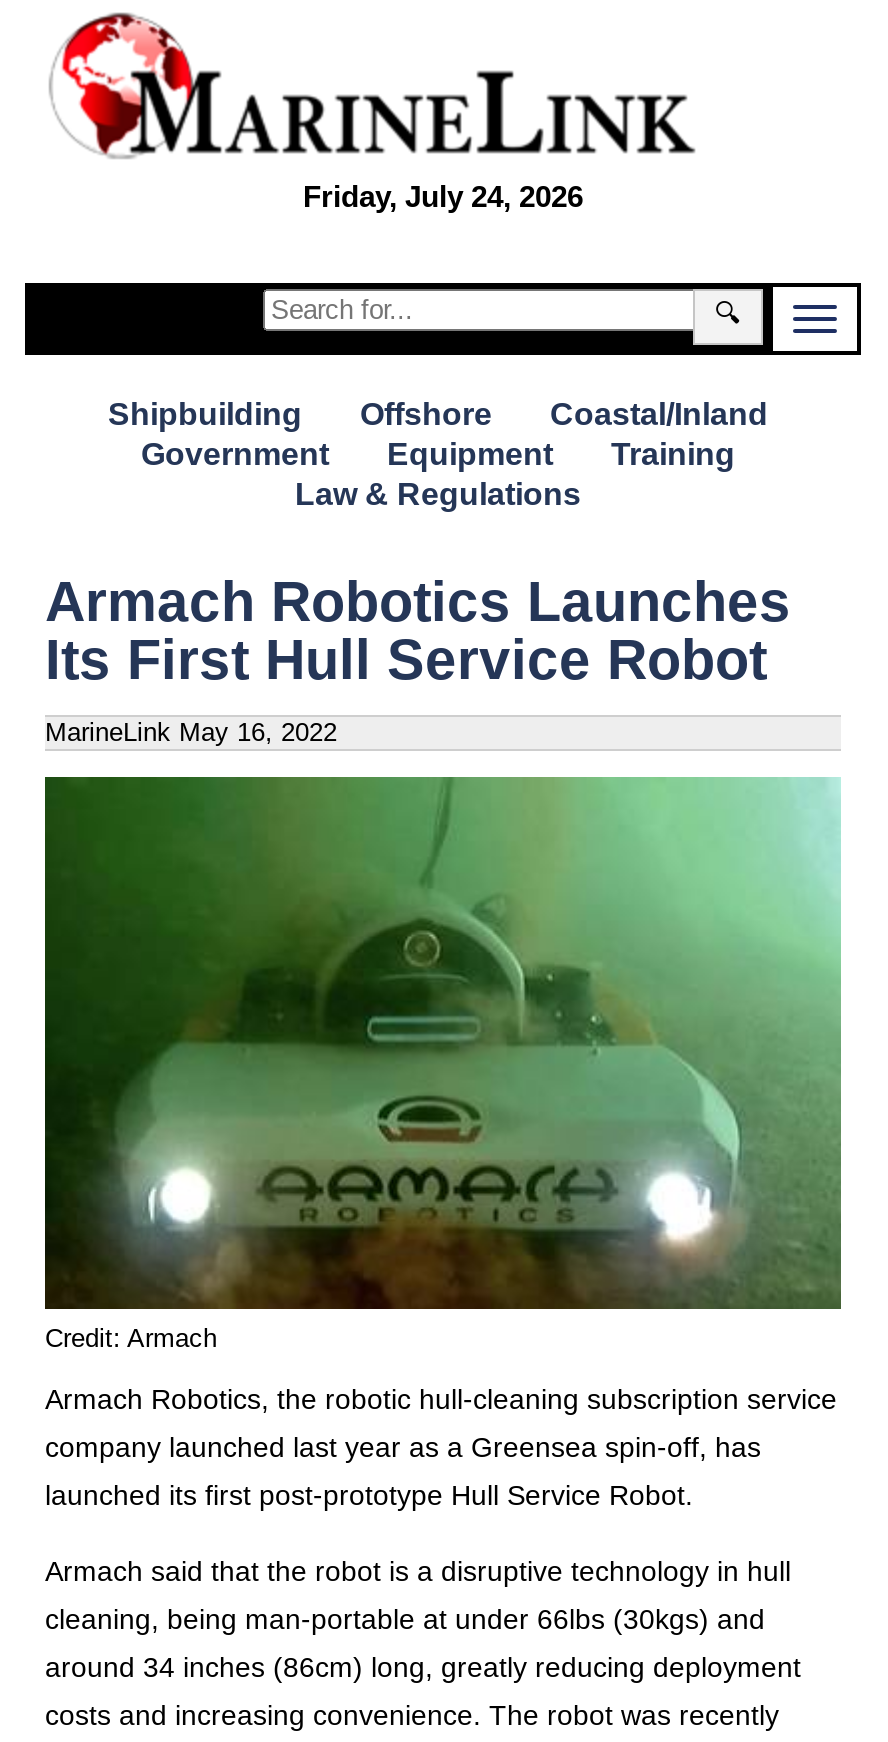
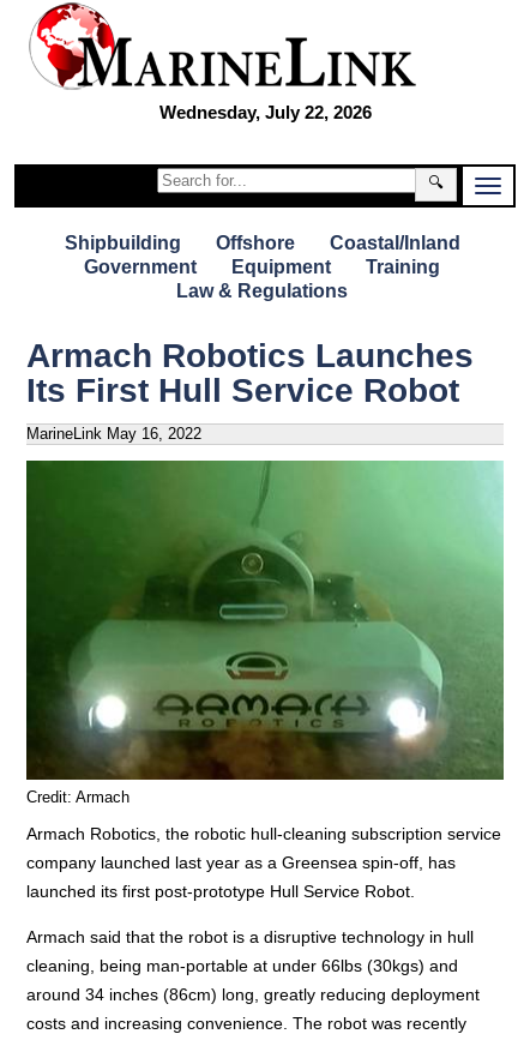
- Friday, July 24, 2026
+ Wednesday, July 22, 2026
